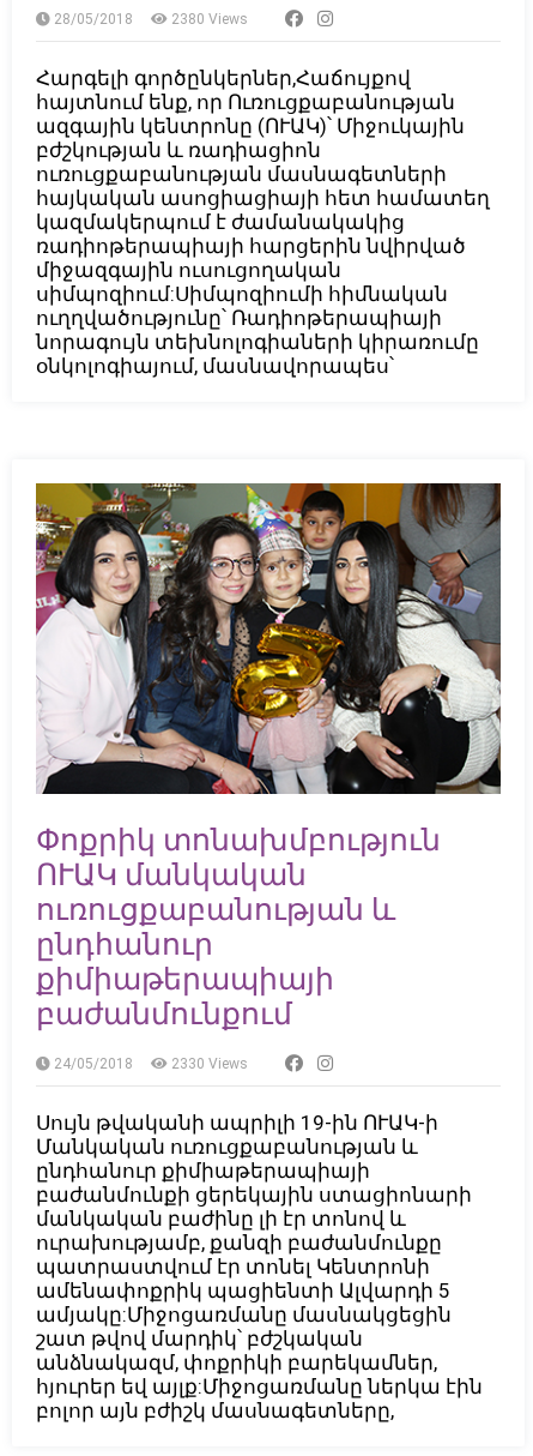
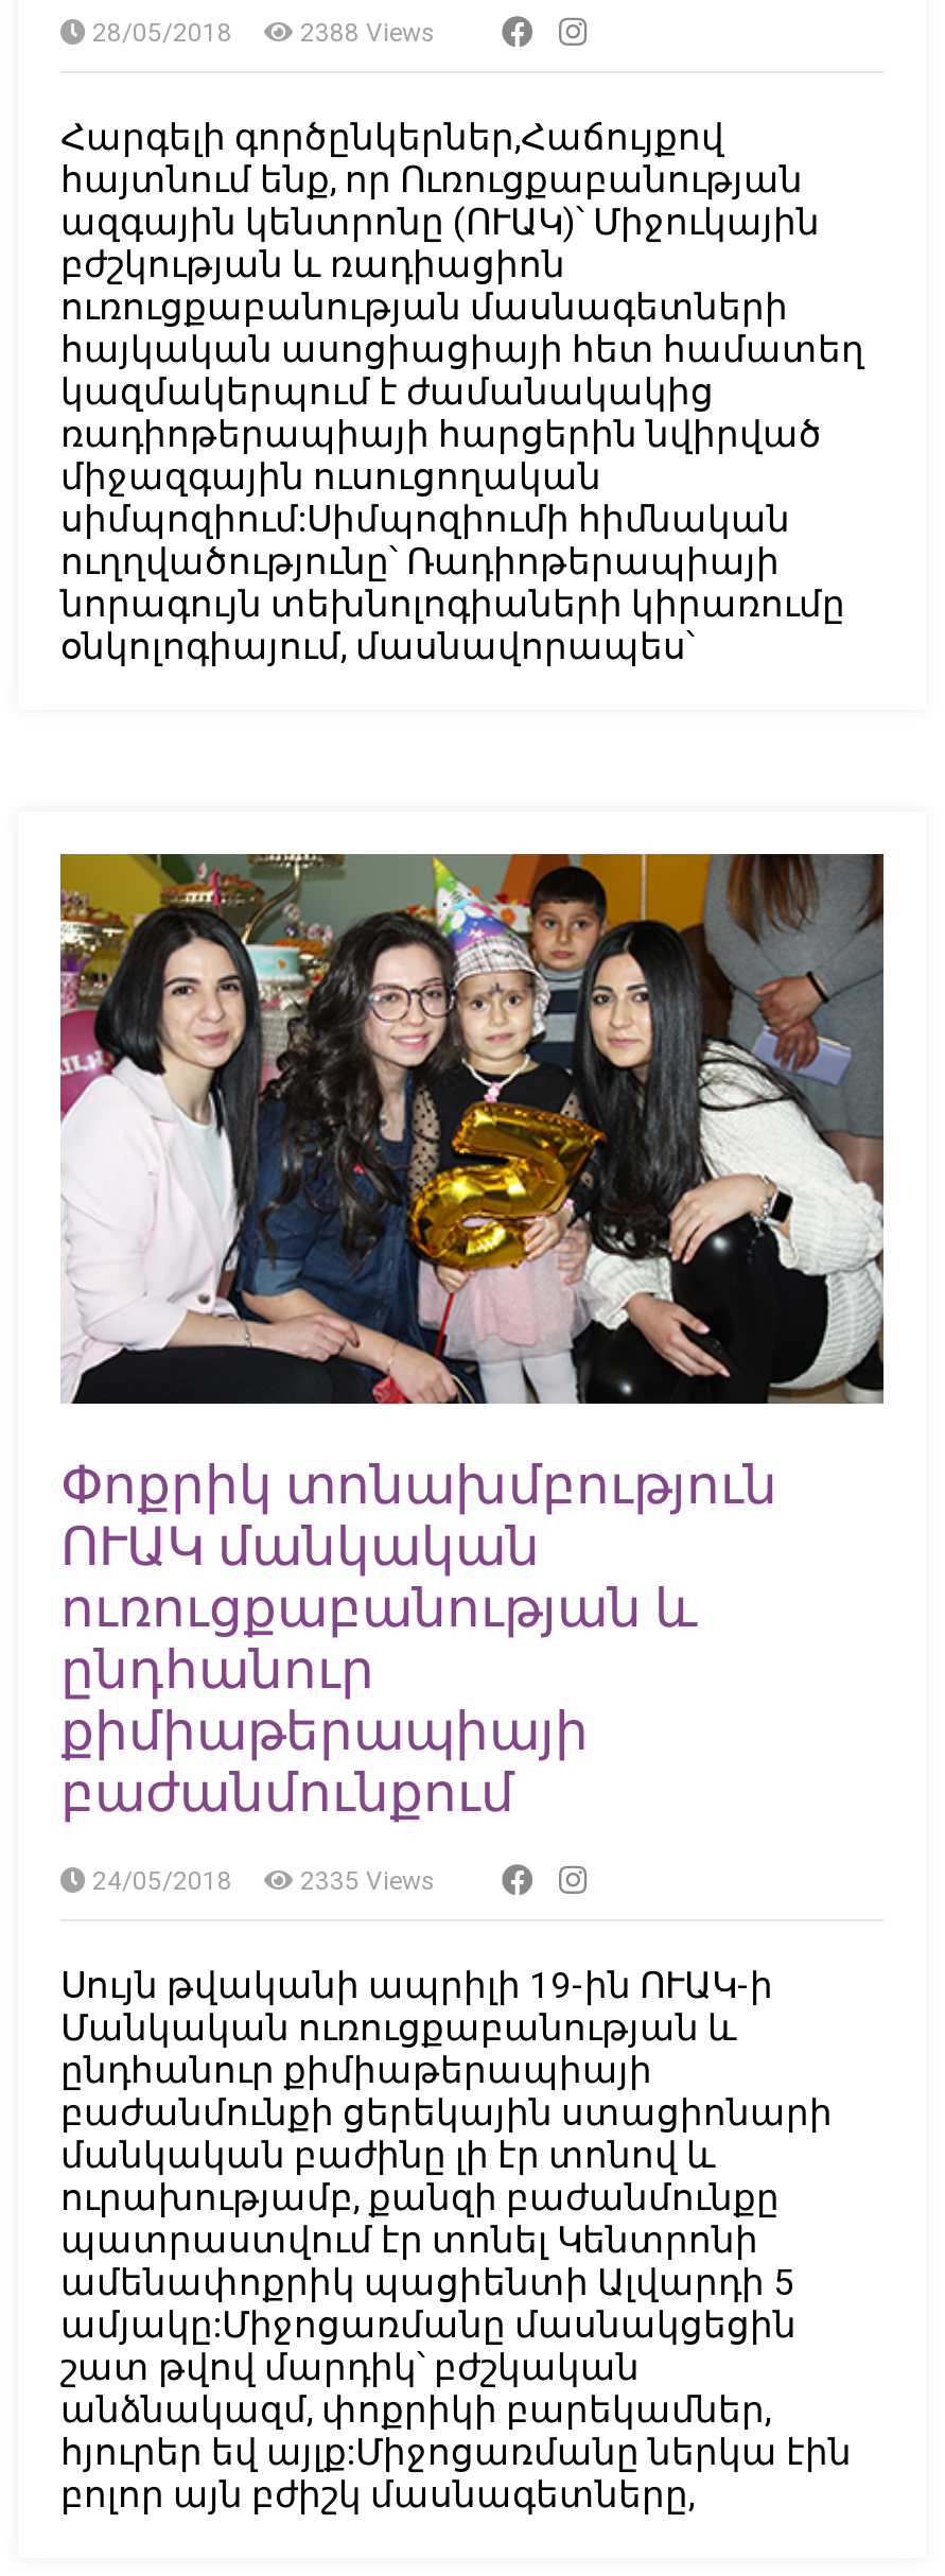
- 2380 Views
+ 2388 Views

- 2330 Views
+ 2335 Views
